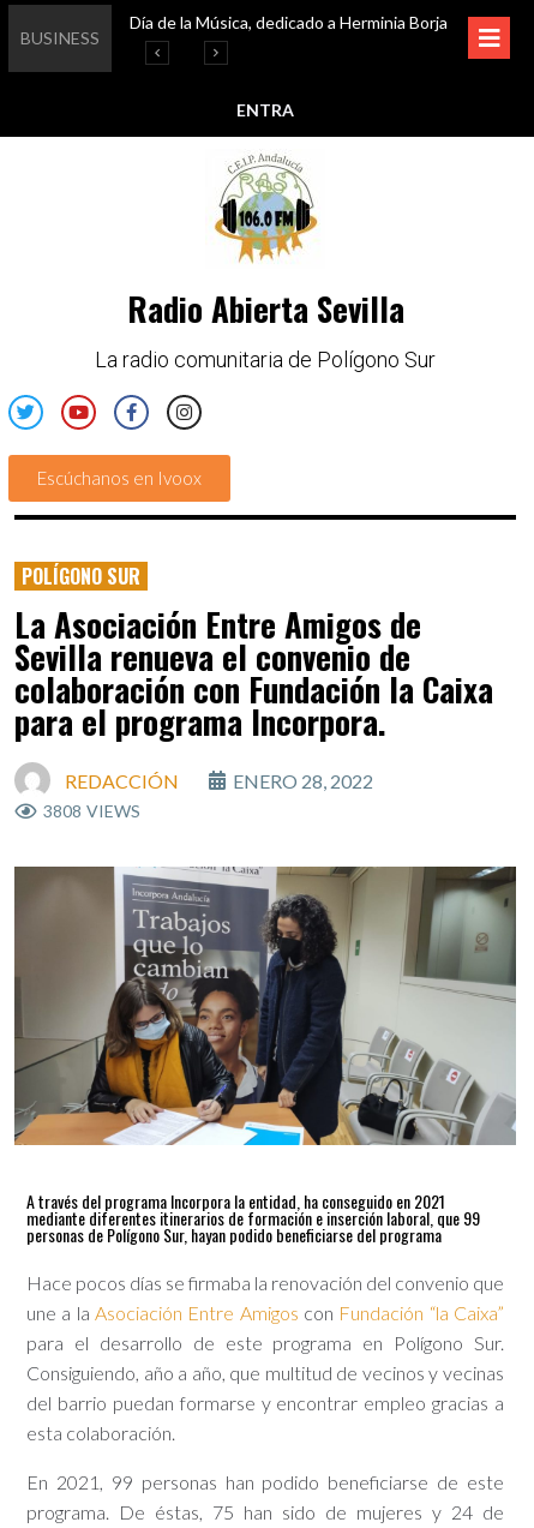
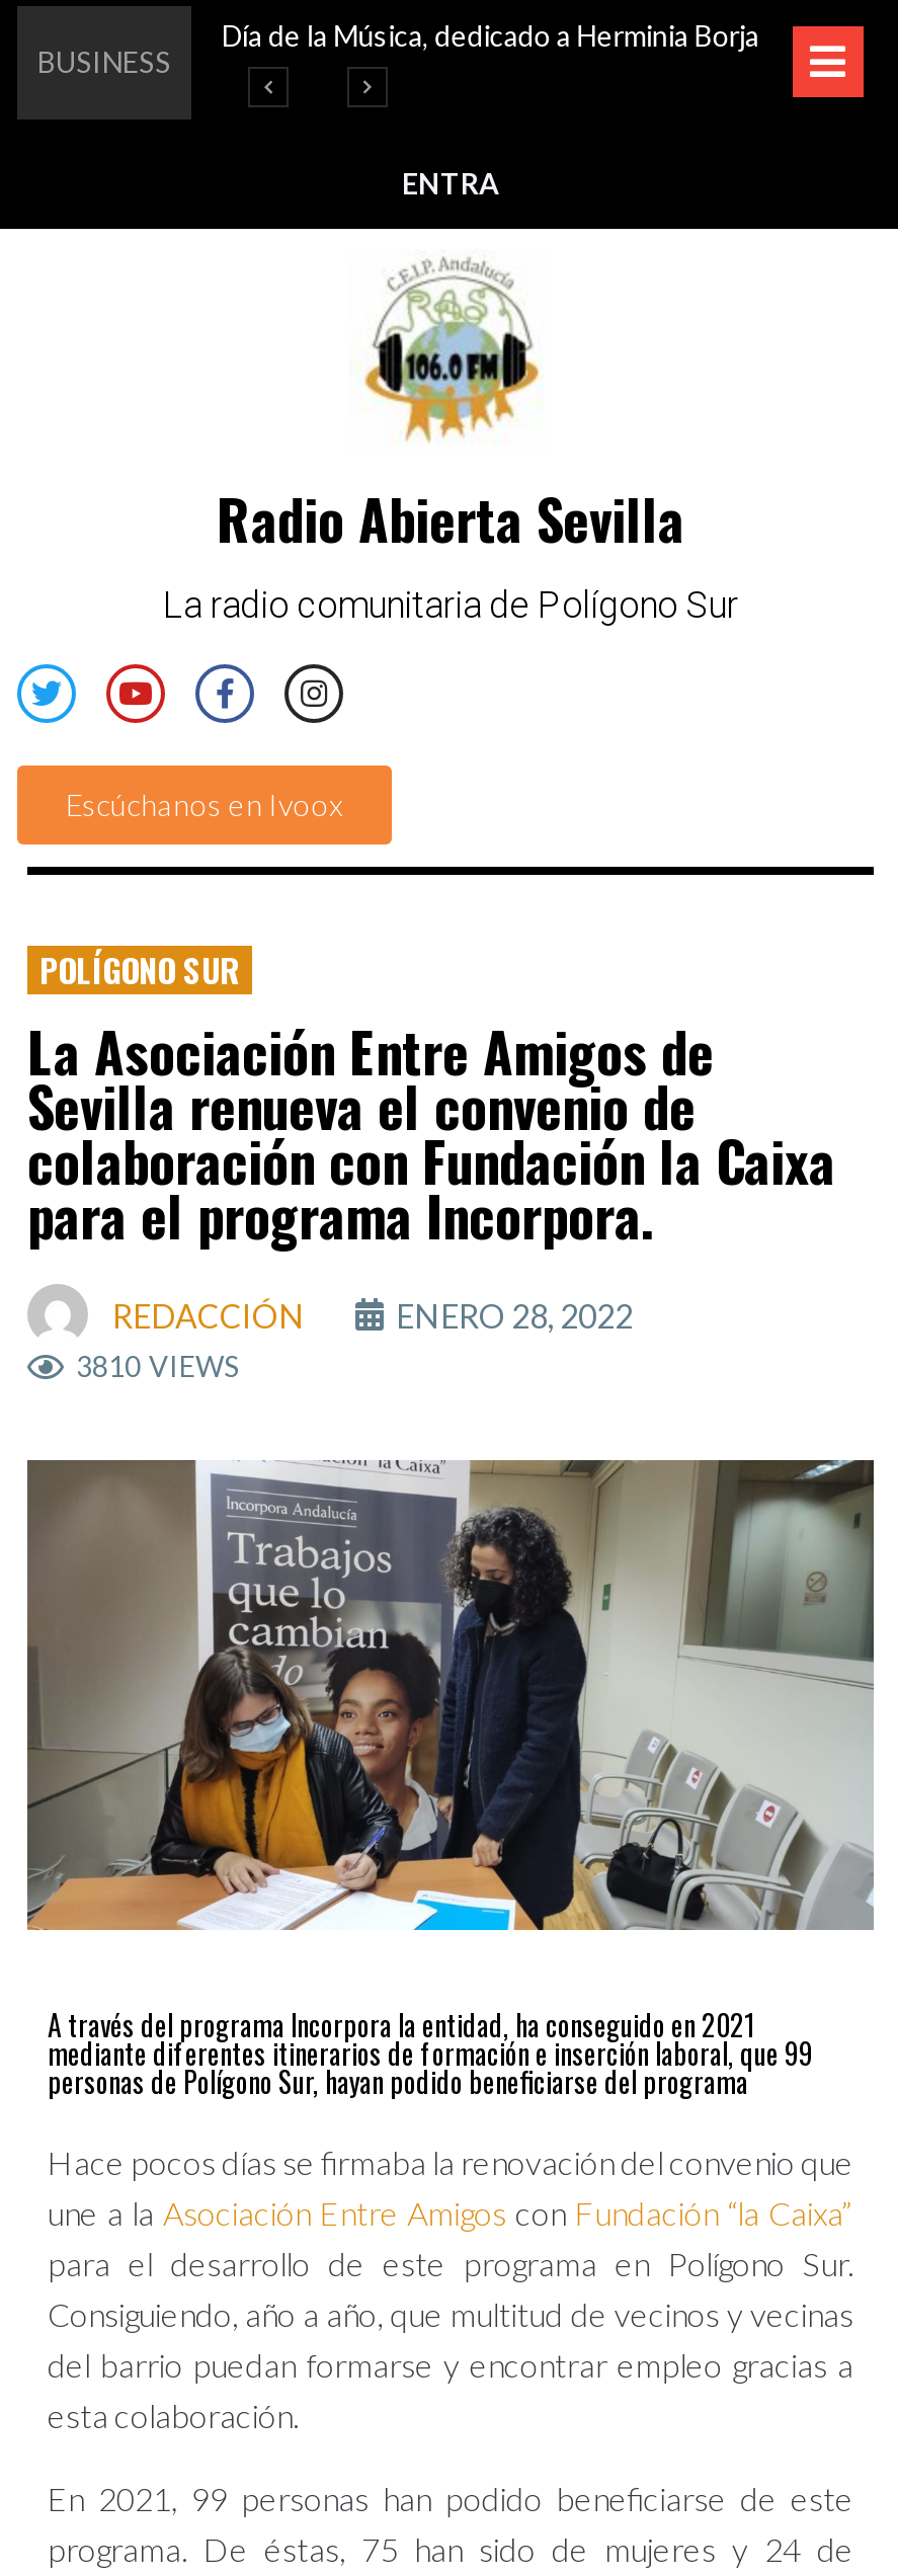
- 3808 VIEWS
+ 3810 VIEWS
